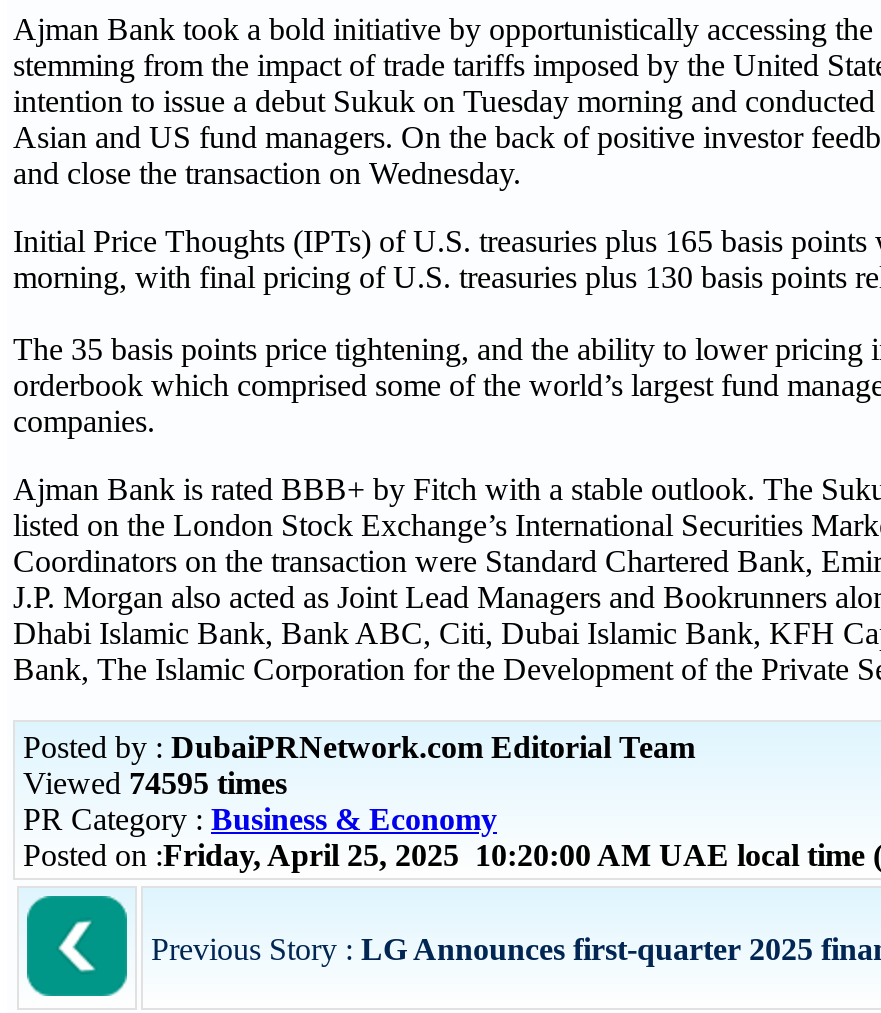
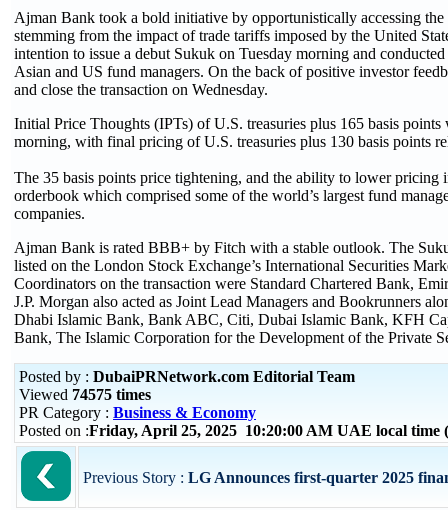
- Viewed 74595 times
+ Viewed 74575 times
